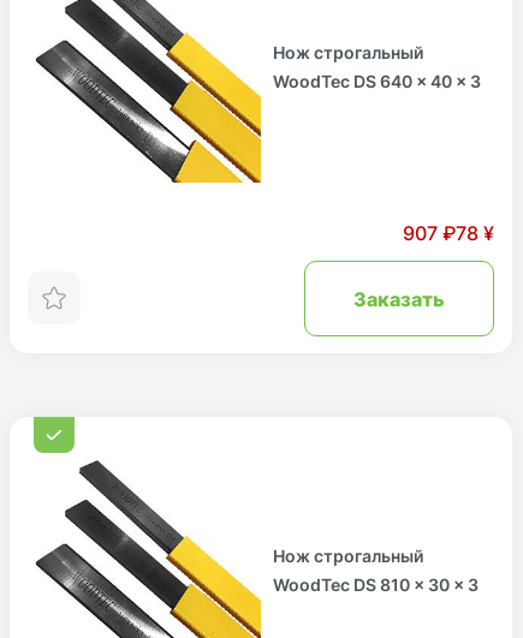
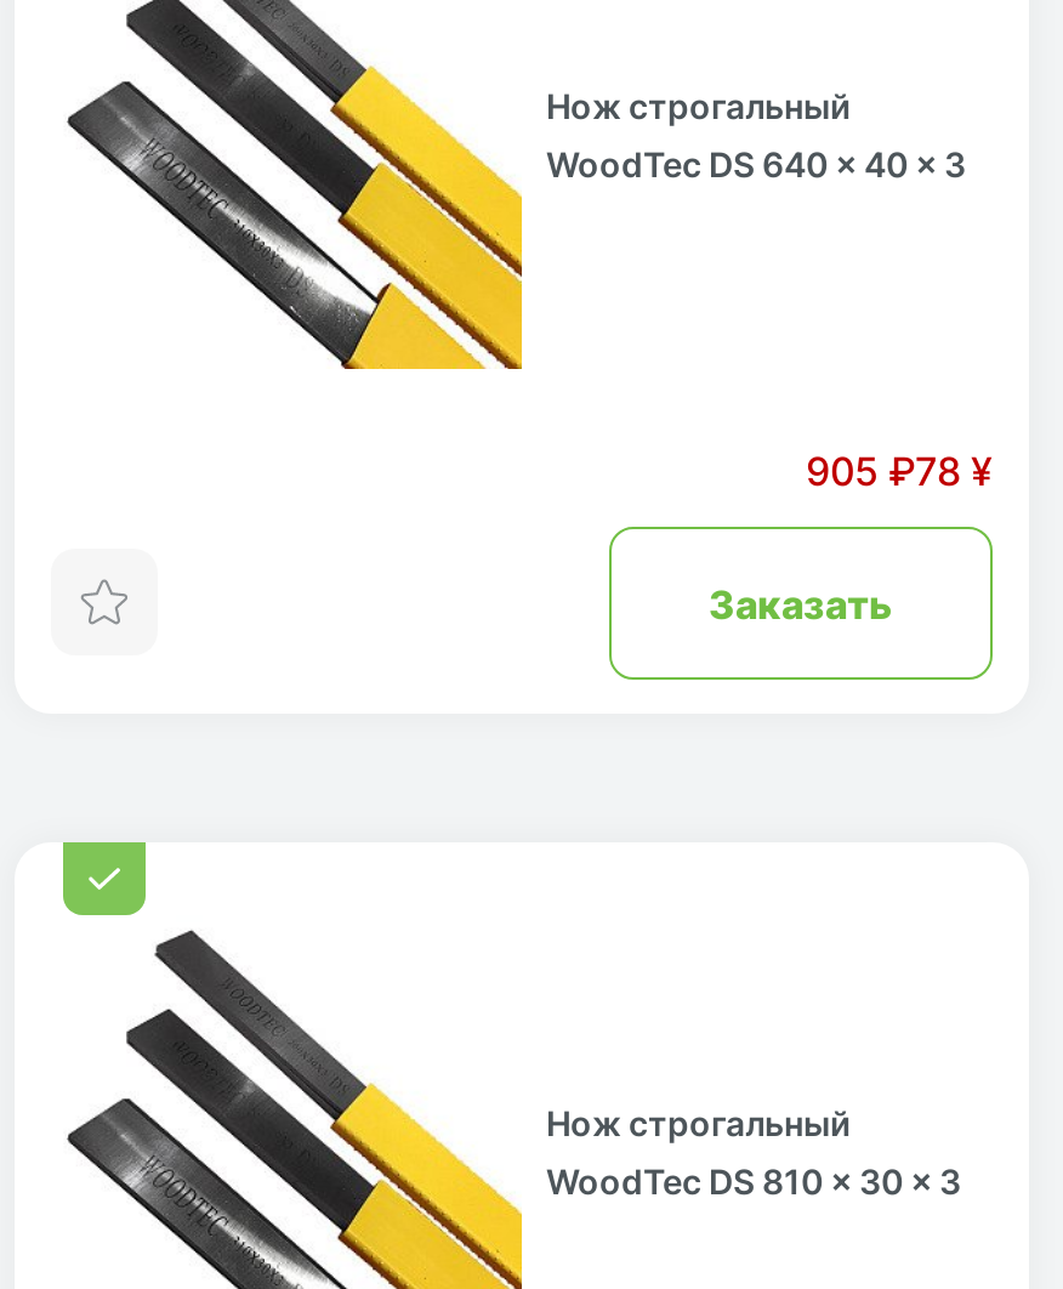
- 907 ₽78 ¥
+ 905 ₽78 ¥
